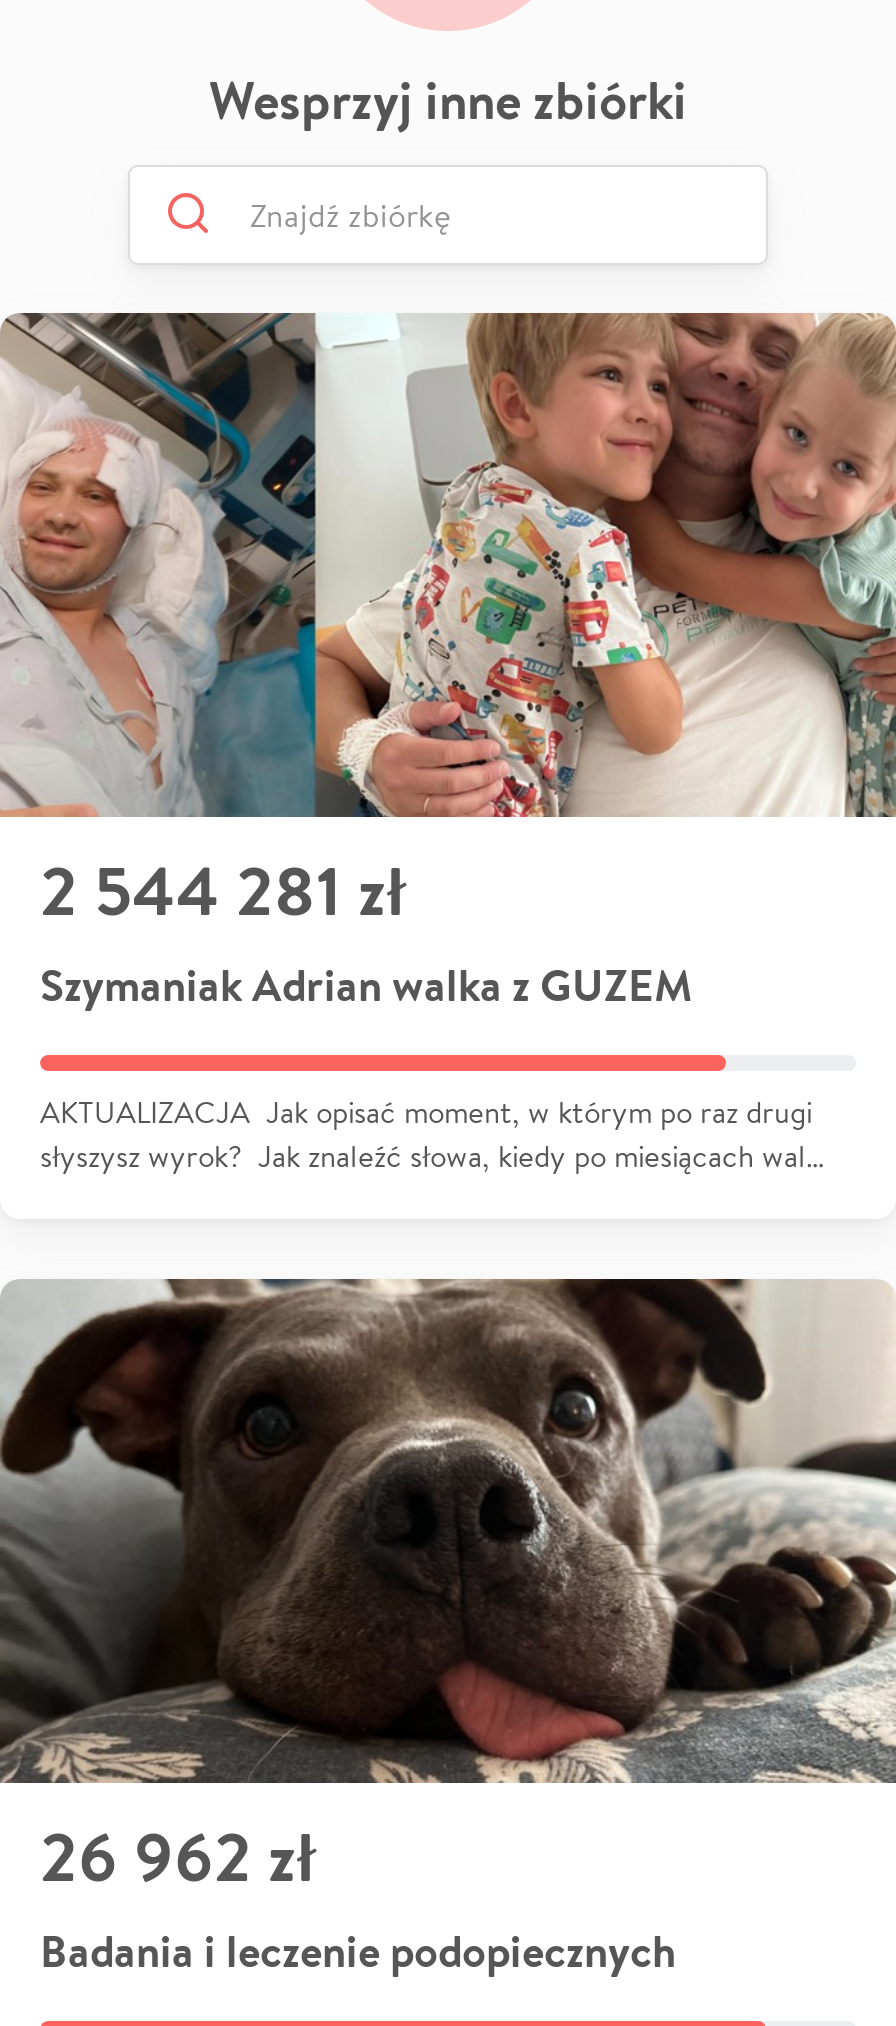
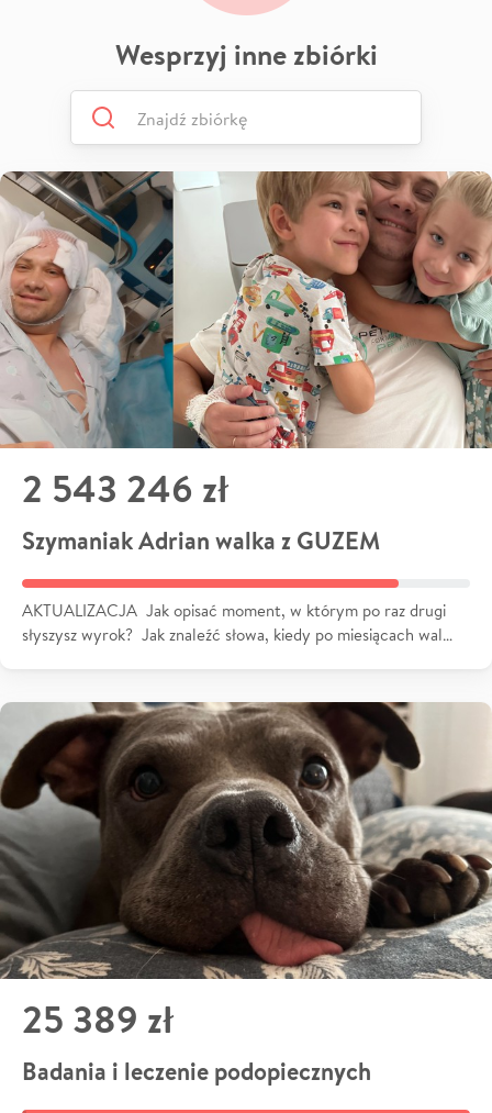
- 2 544 281 zł
+ 2 543 246 zł

- 26 962 zł
+ 25 389 zł
